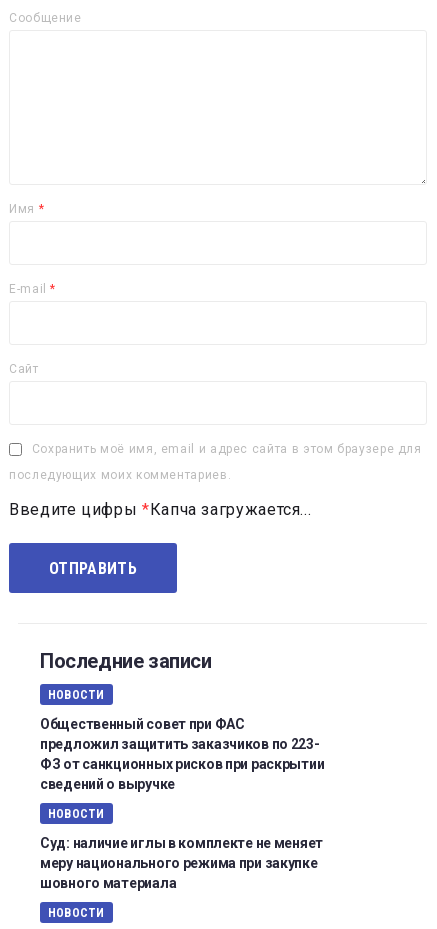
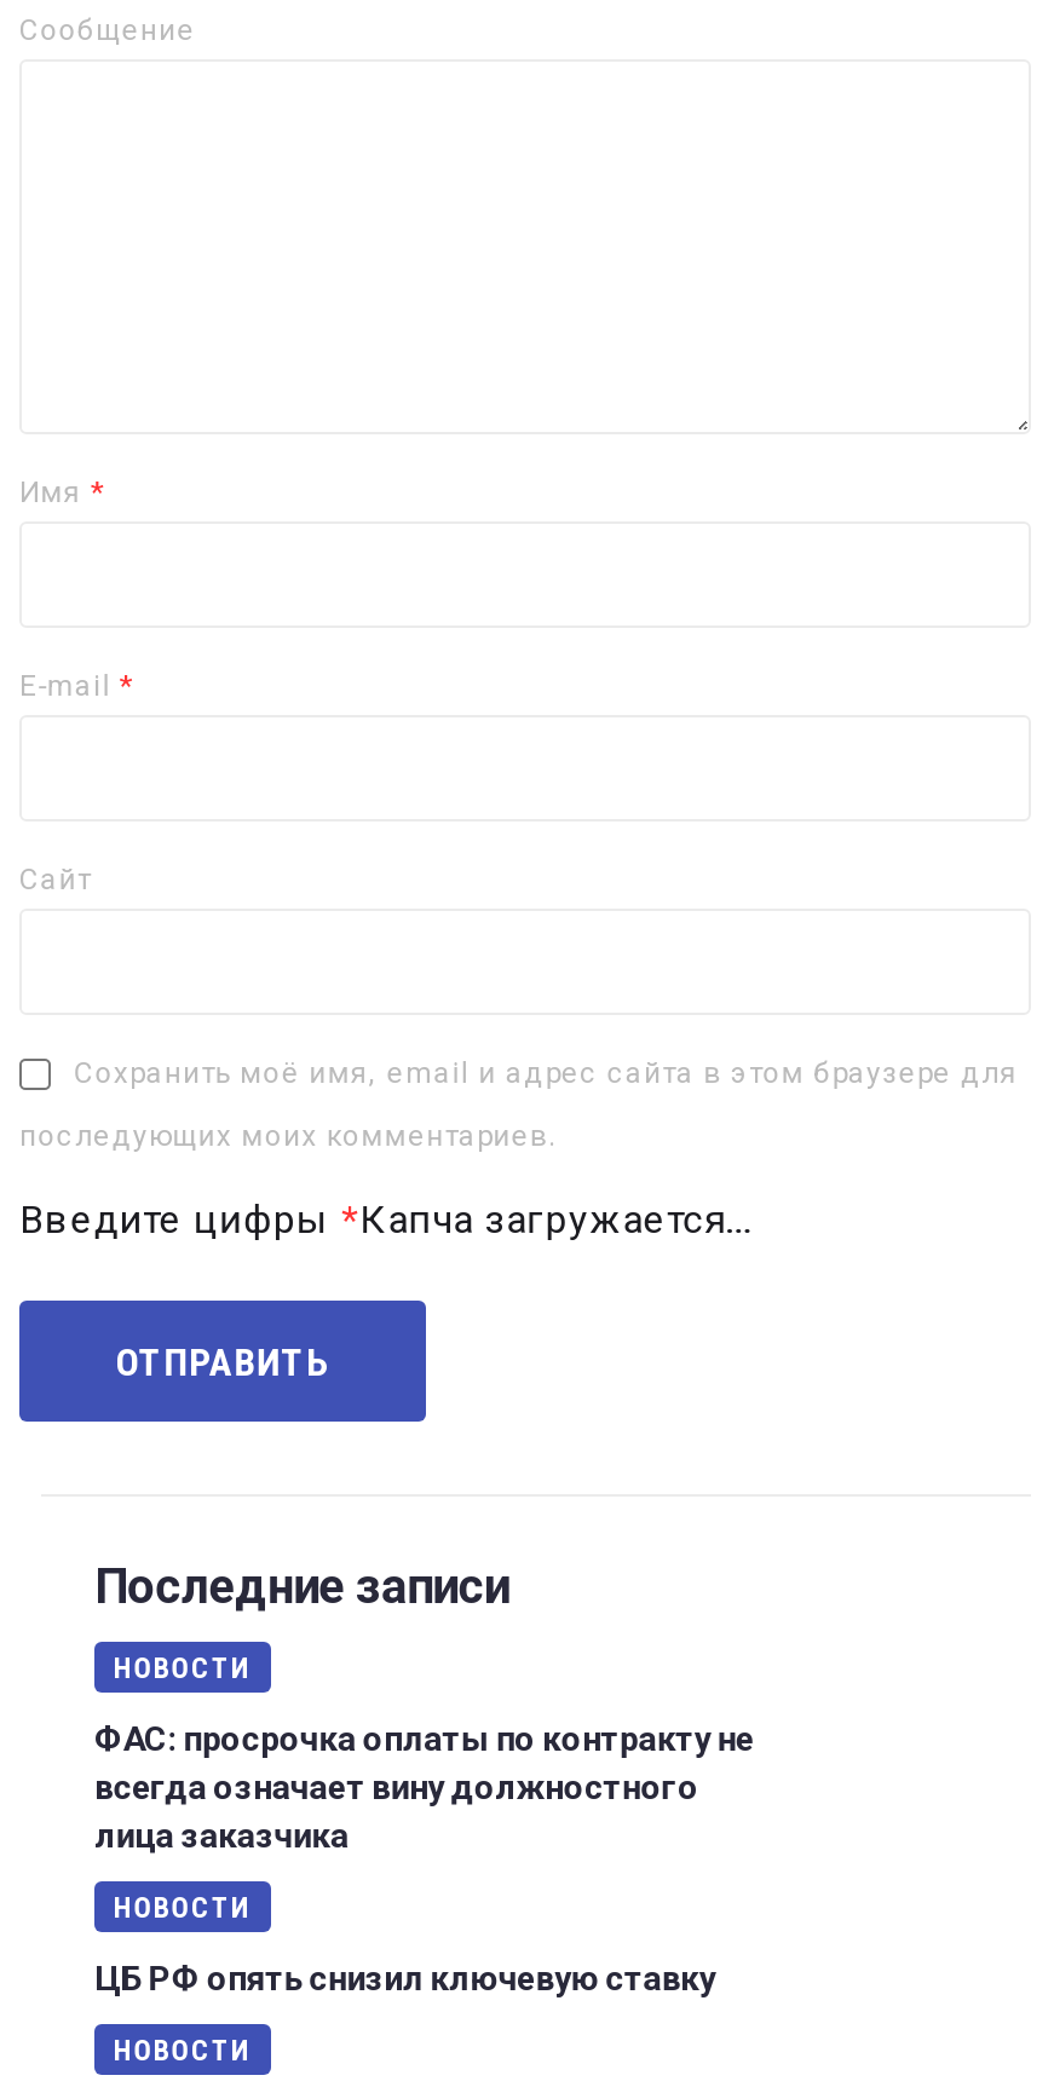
- Общественный совет при ФАС
- предложил защитить заказчиков по 223-
- ФЗ от санкционных рисков при раскрытии
- сведений о выручке
+ ФАС: просрочка оплаты по контракту не
+ всегда означает вину должностного
+ лица заказчика

- Суд: наличие иглы в комплекте не меняет
- меру национального режима при закупке
- шовного материала
+ ЦБ РФ опять снизил ключевую ставку
